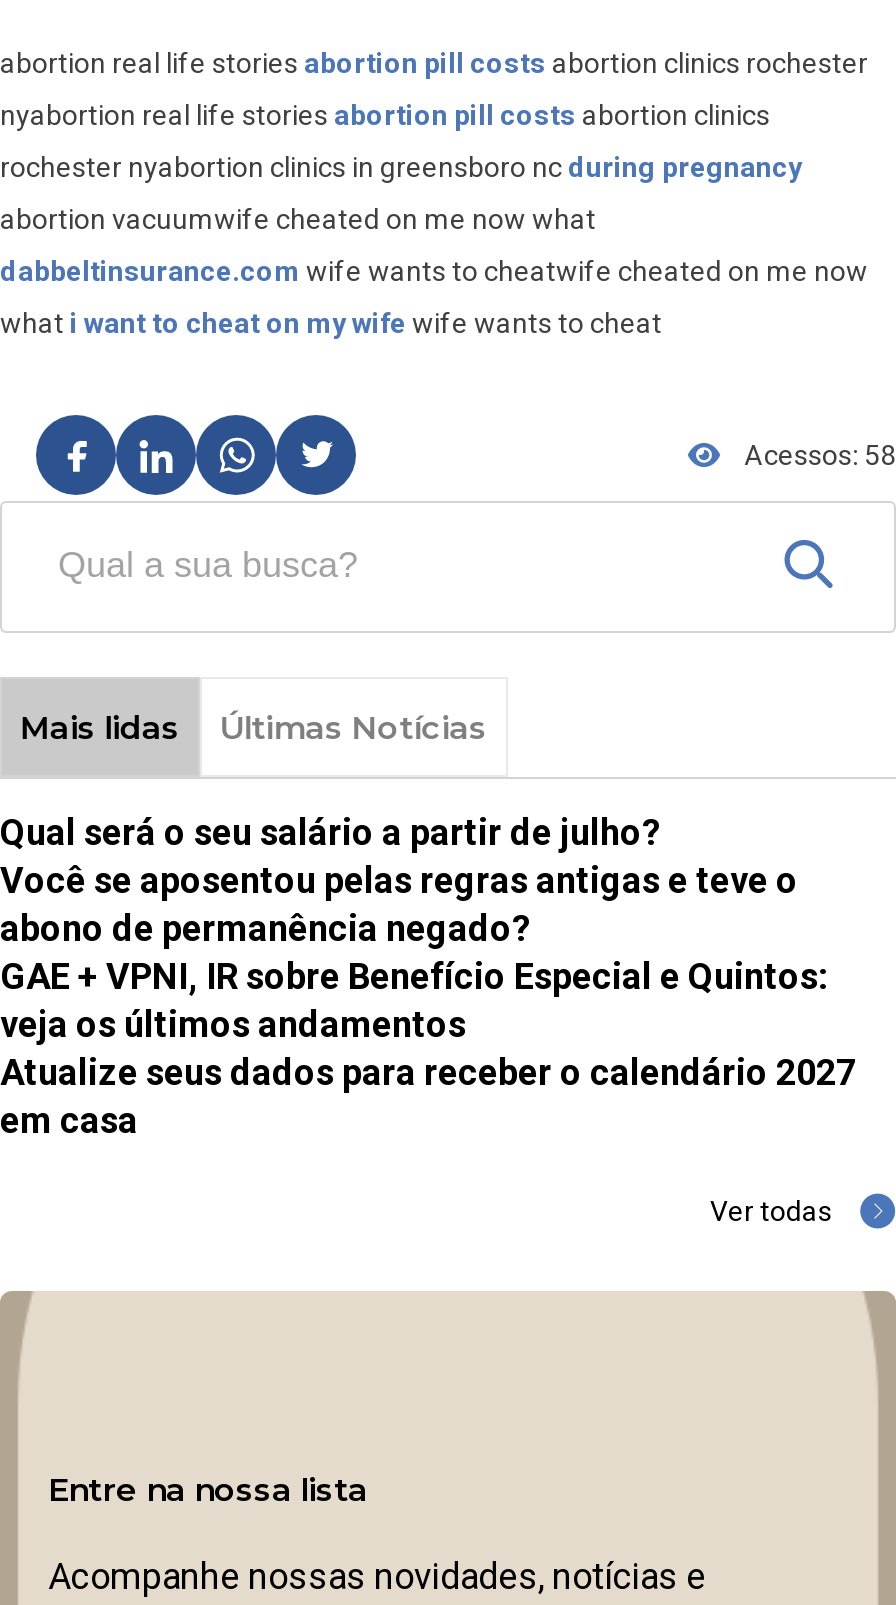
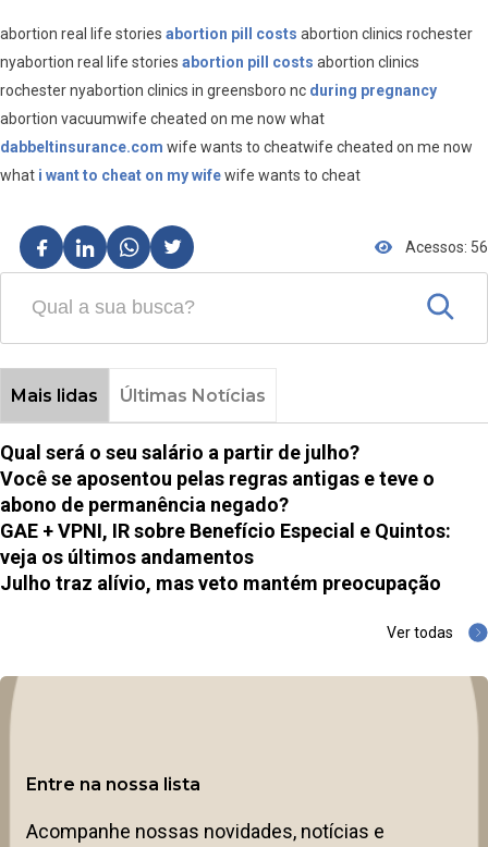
- Acessos: 58
+ Acessos: 56

- Atualize seus dados para receber o calendário 2027
- em casa
+ Julho traz alívio, mas veto mantém preocupação
